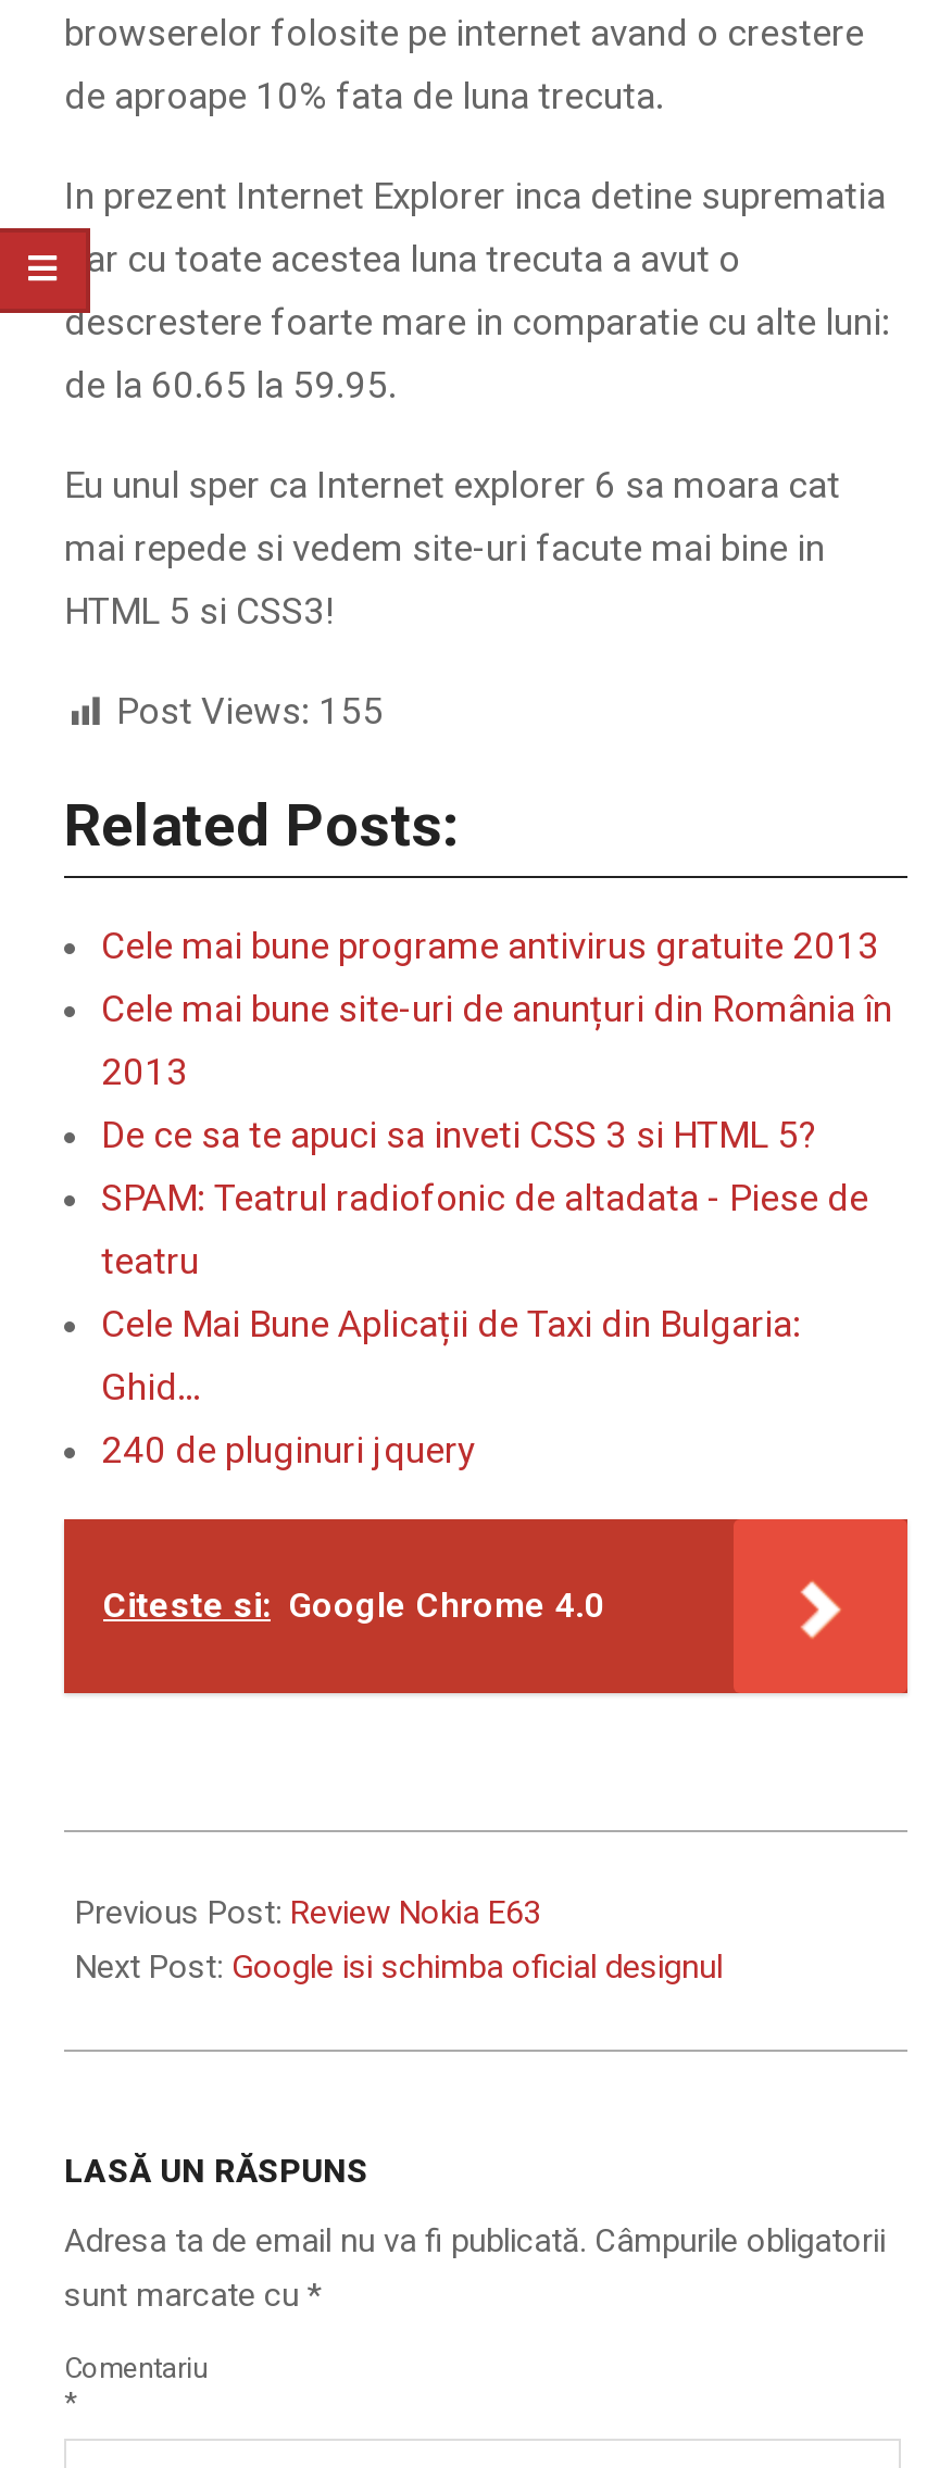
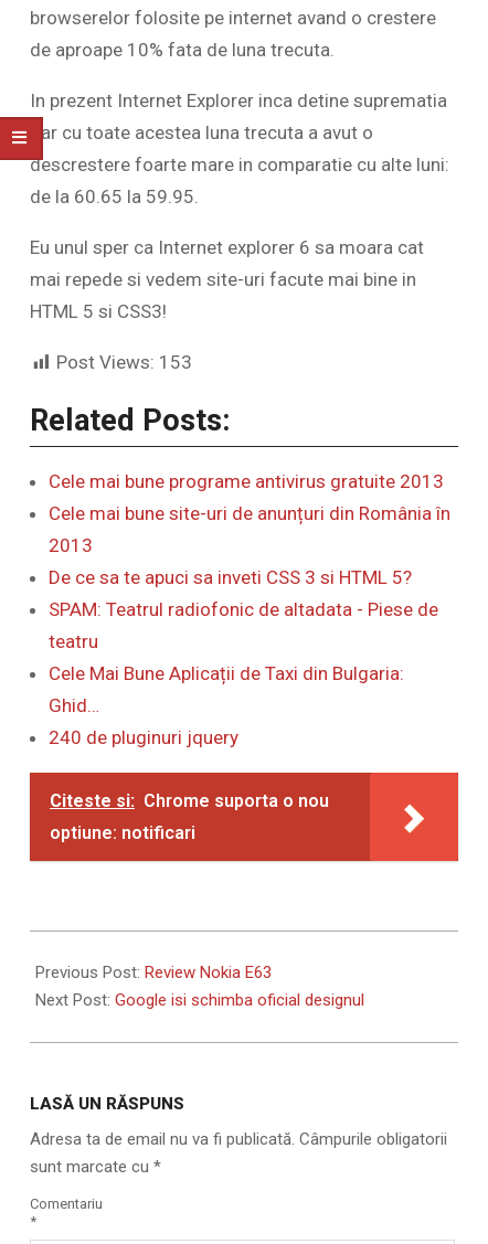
- Post Views: 155
+ Post Views: 153

- Citeste si: Google Chrome 4.0
+ Citeste si: Chrome suporta o nou
+ optiune: notificari
